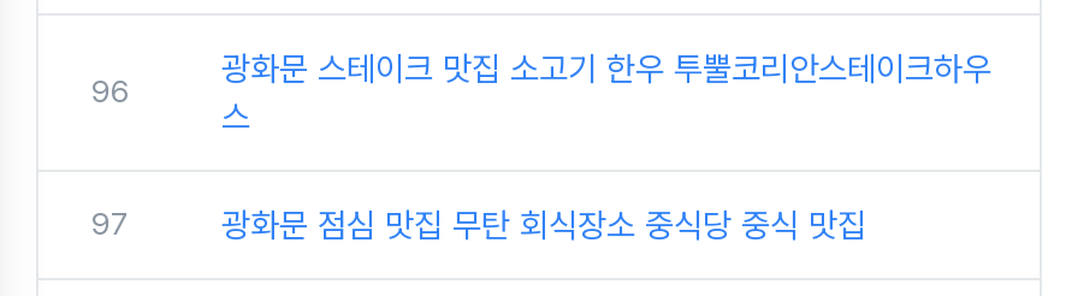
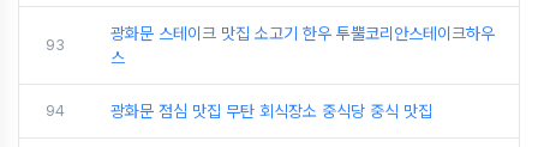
- 96
+ 93

- 97
+ 94
